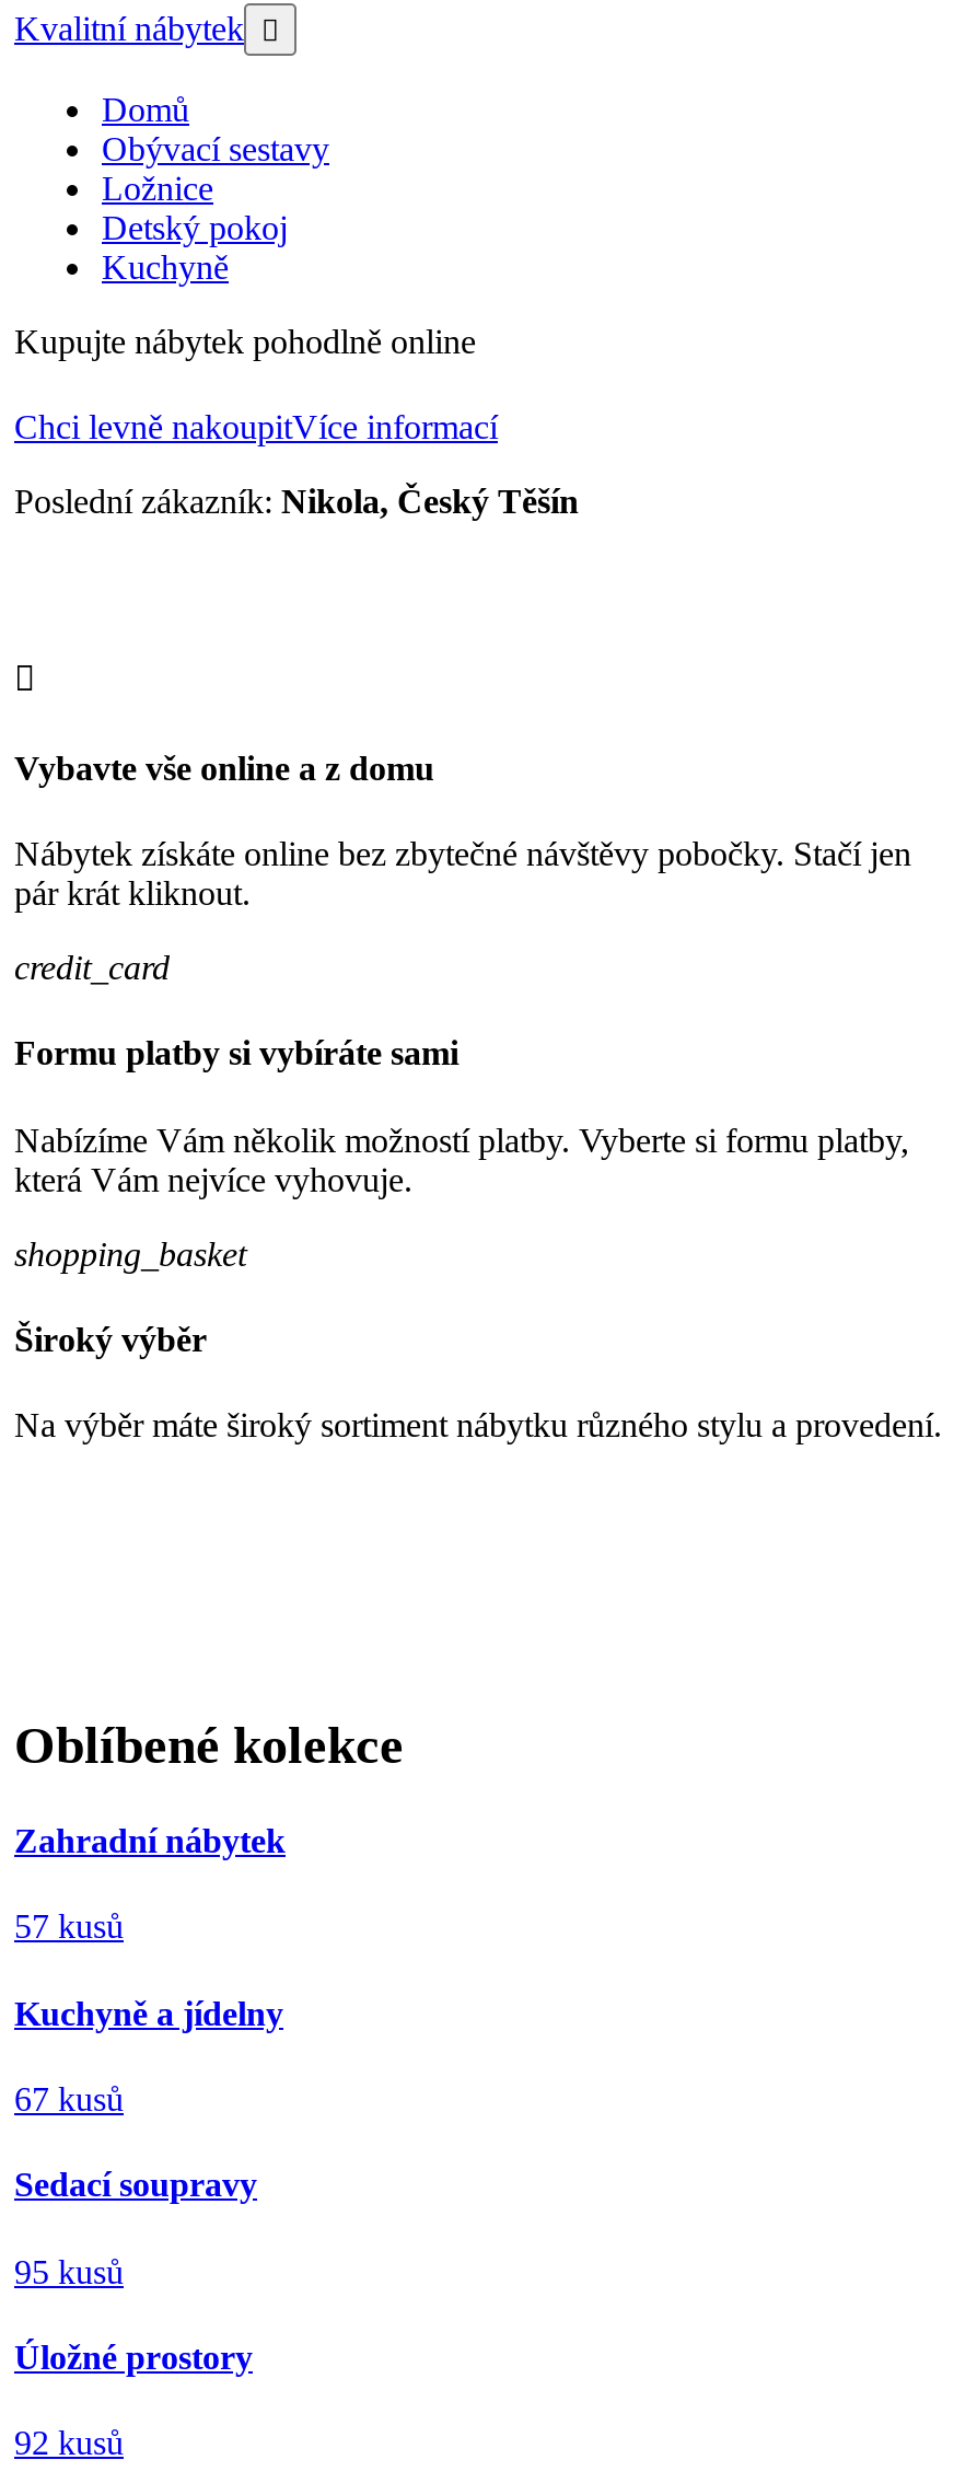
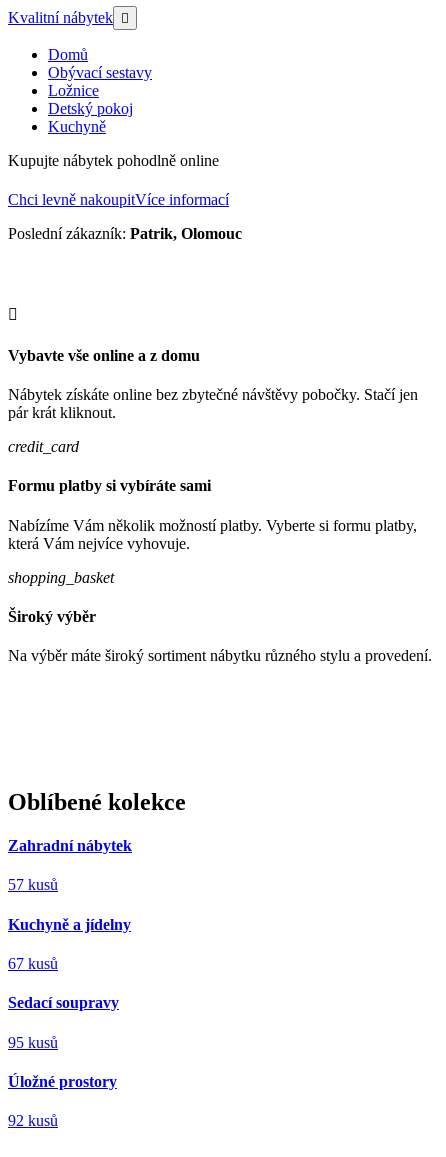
- Poslední zákazník: Nikola, Český Těšín
+ Poslední zákazník: Patrik, Olomouc
